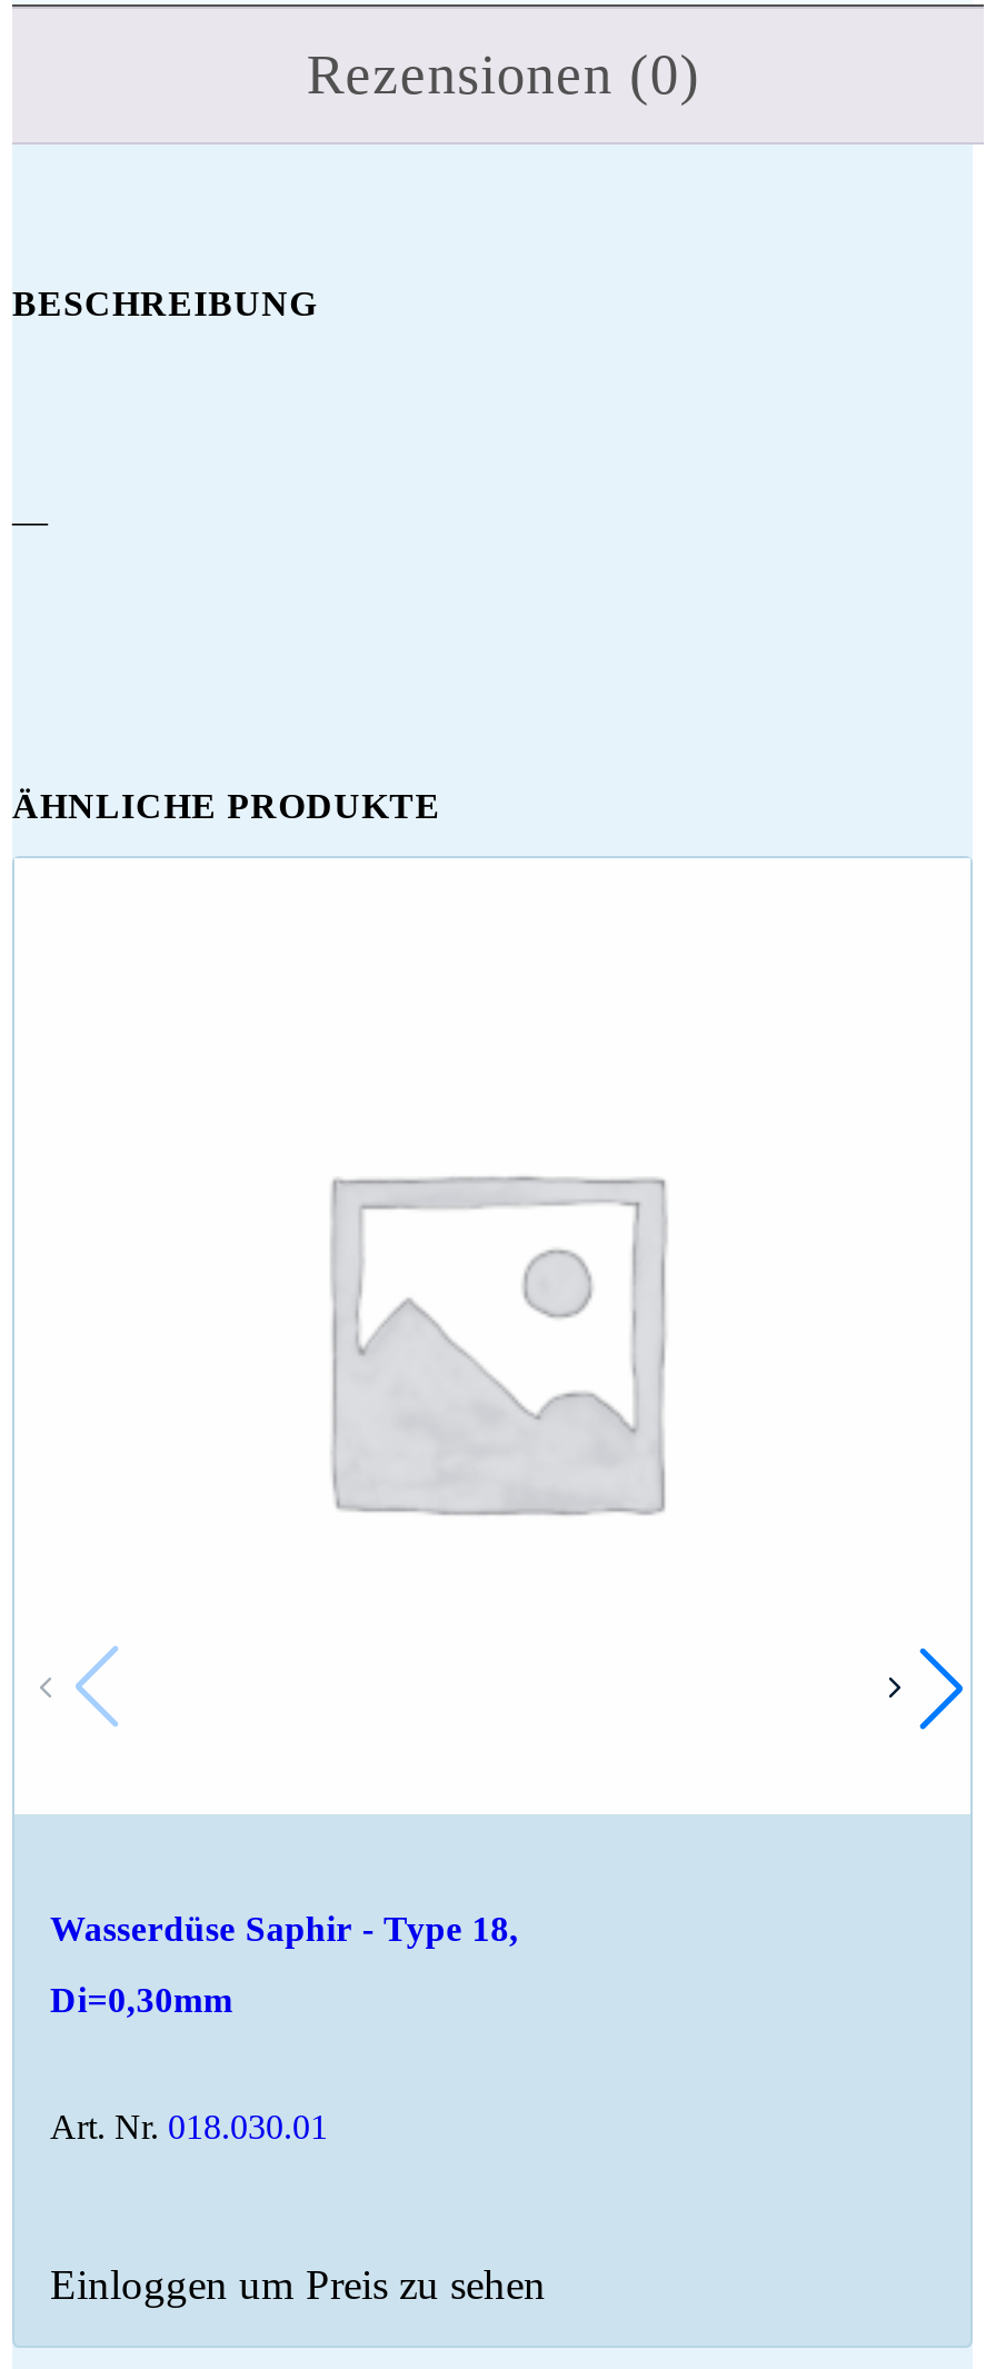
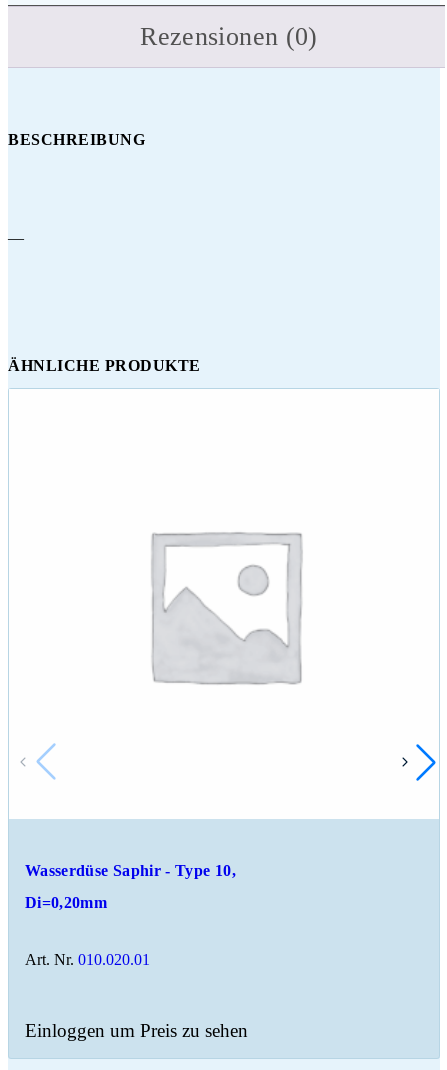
- Wasserdüse Saphir - Type 18,
+ Wasserdüse Saphir - Type 10,

- Di=0,30mm
+ Di=0,20mm

- Art. Nr. 018.030.01
+ Art. Nr. 010.020.01
